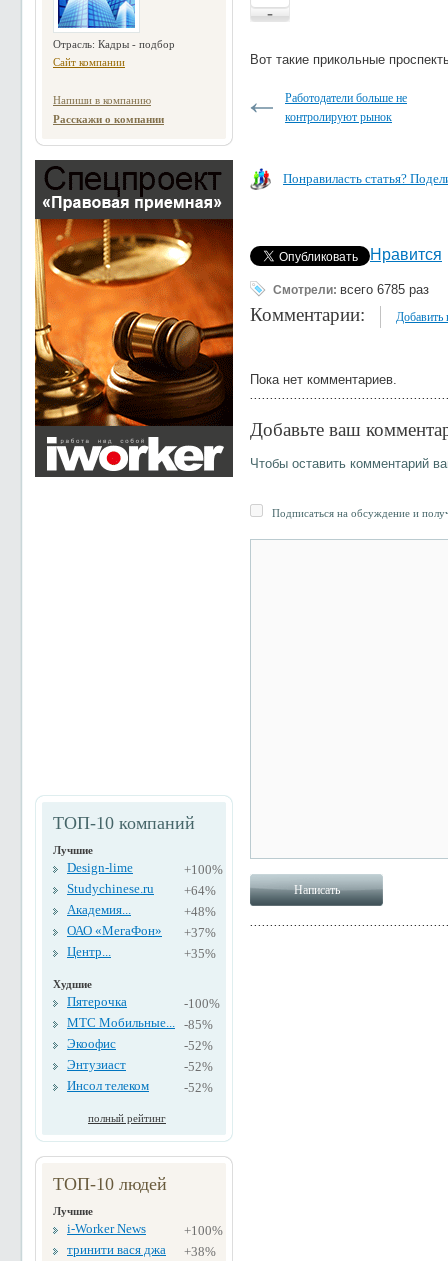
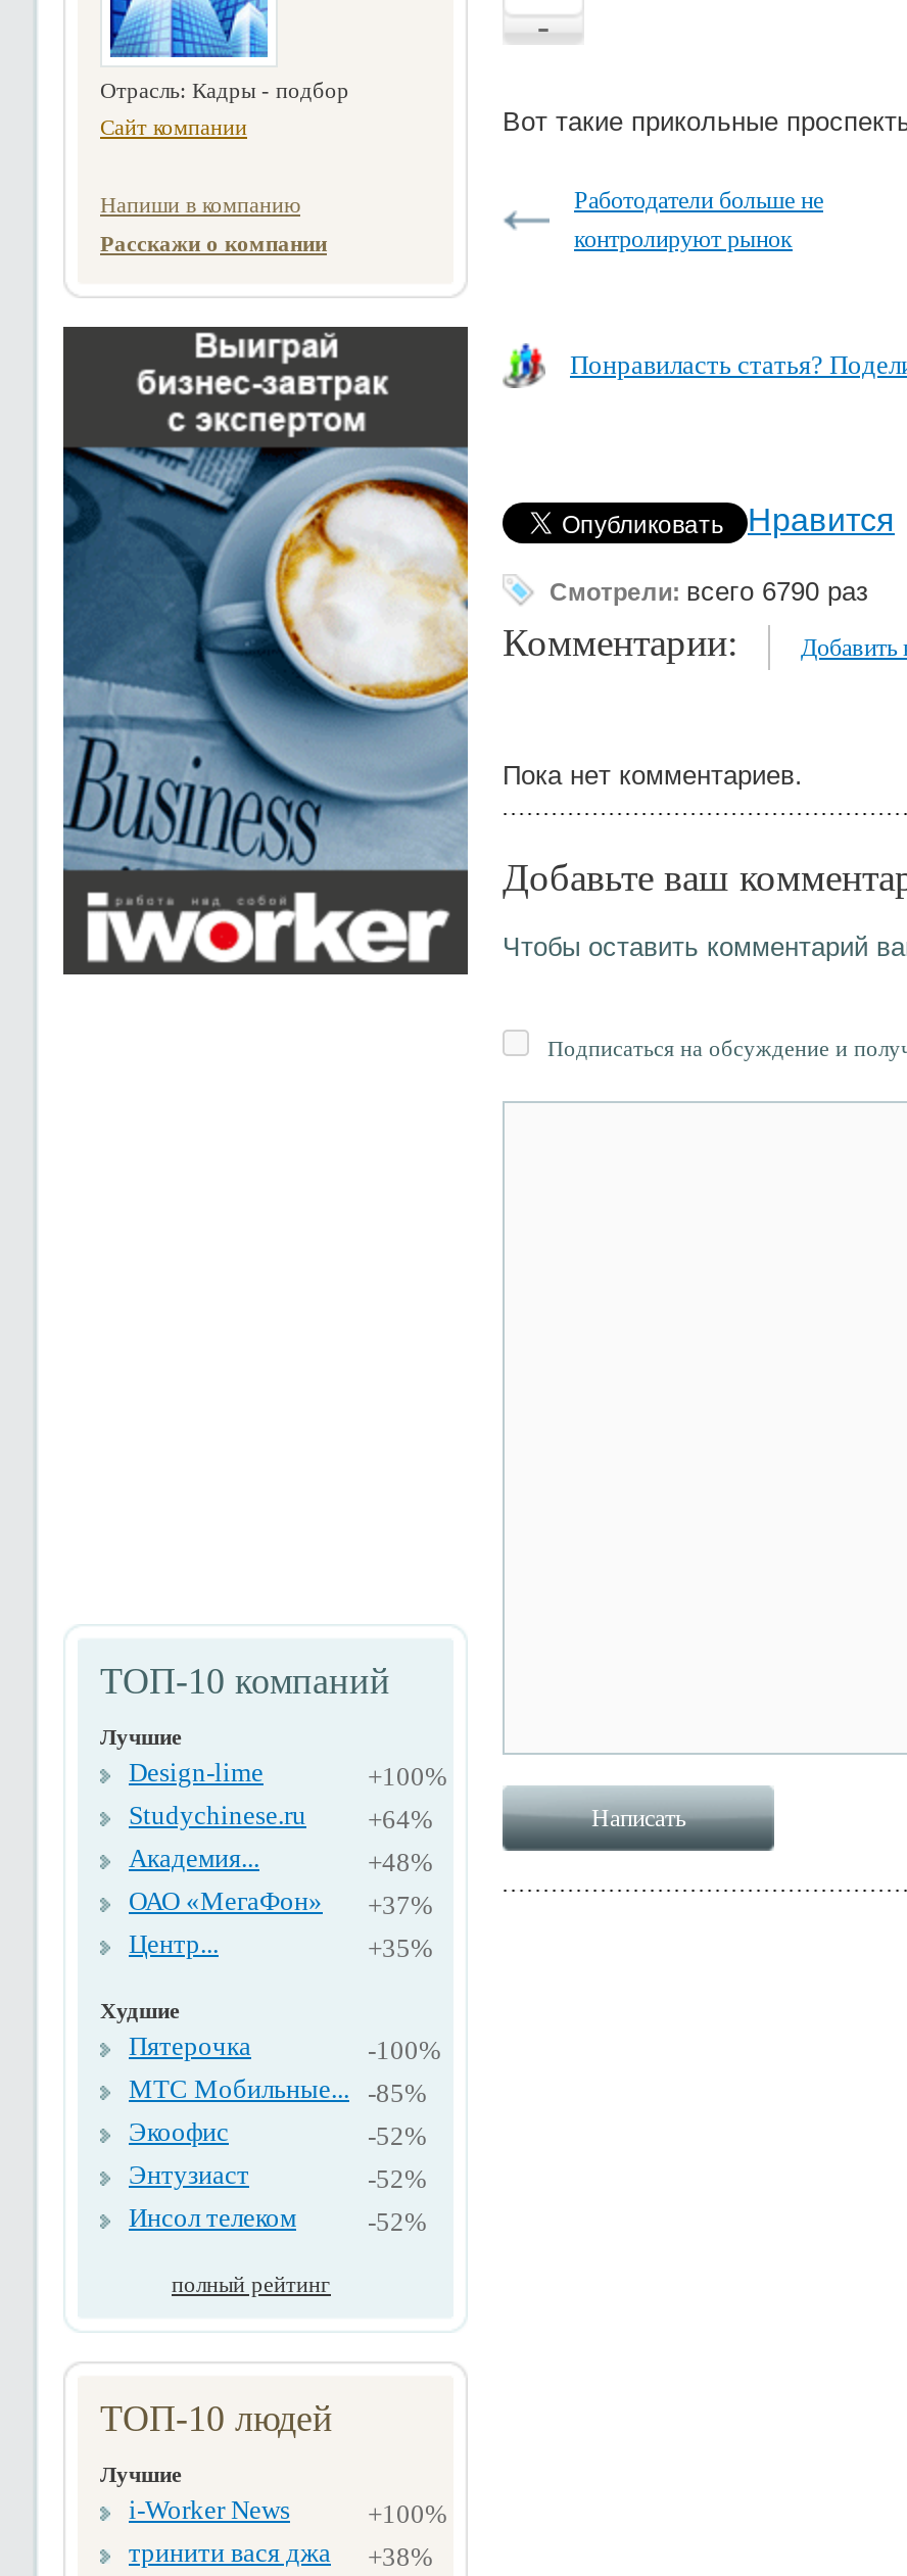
- [image]
- Смотрели: всего 6785 раз
+ [image]
+ Смотрели: всего 6790 раз
